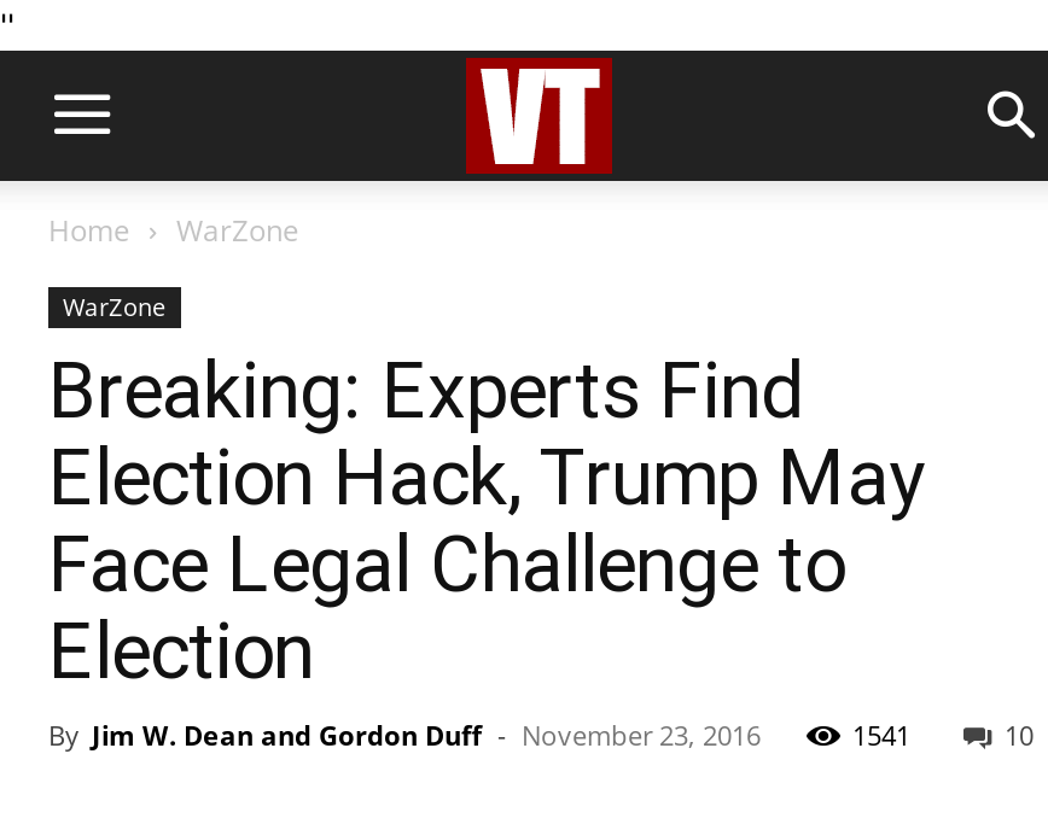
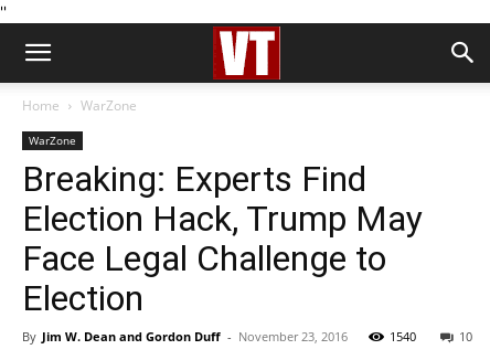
- 1541
+ 1540
